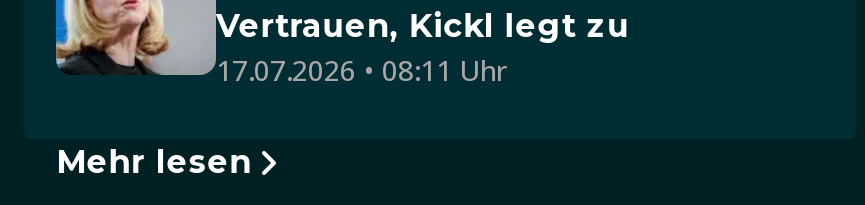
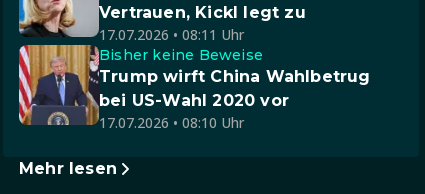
+ [image]
+ Bisher keine Beweise
+ Trump wirft China Wahlbetrug
+ bei US-Wahl 2020 vor
+ 17.07.2026 • 08:10 Uhr
